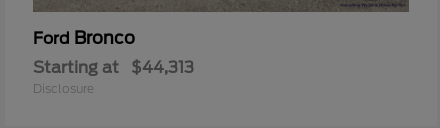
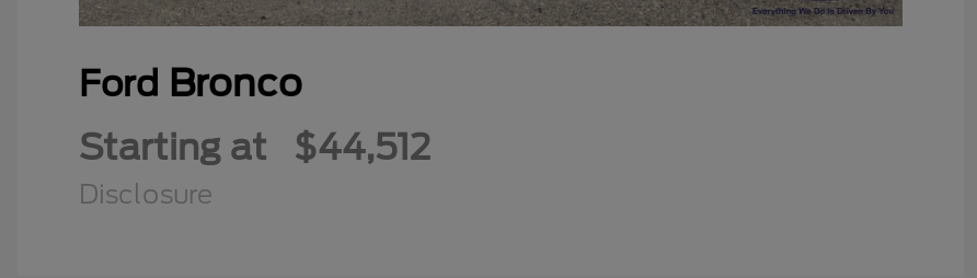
- Starting at $44,313
+ Starting at $44,512
